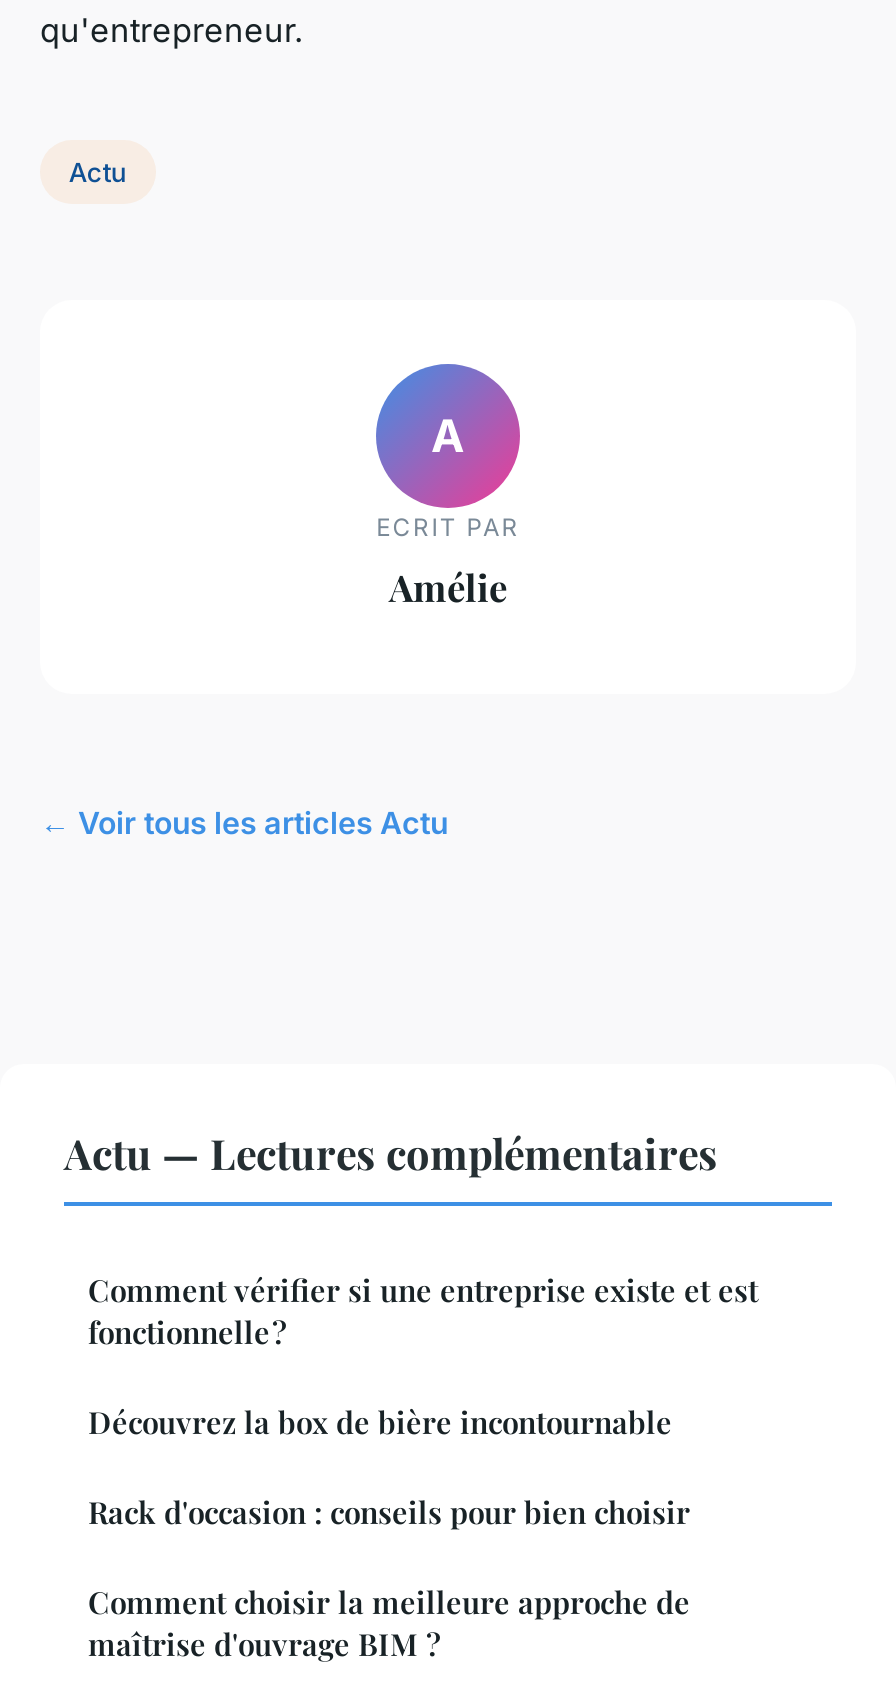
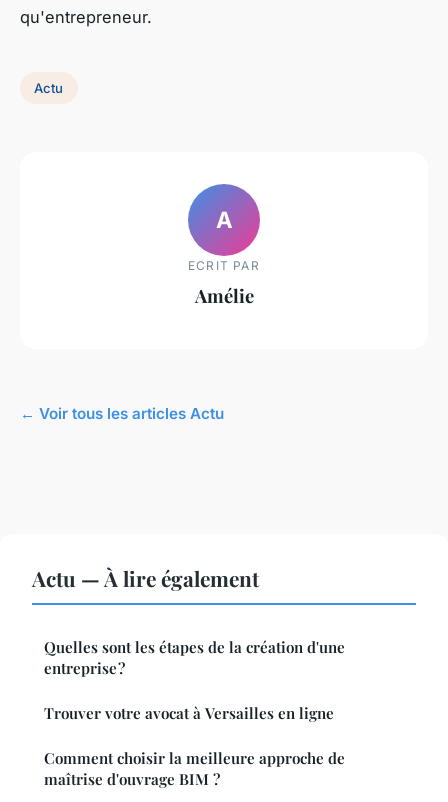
- Actu — Lectures complémentaires
- Comment vérifier si une entreprise existe et est
- fonctionnelle ?
- Découvrez la box de bière incontournable
- Rack d'occasion : conseils pour bien choisir
+ Actu — À lire également
+ Quelles sont les étapes de la création d'une
+ entreprise ?
+ Trouver votre avocat à Versailles en ligne
